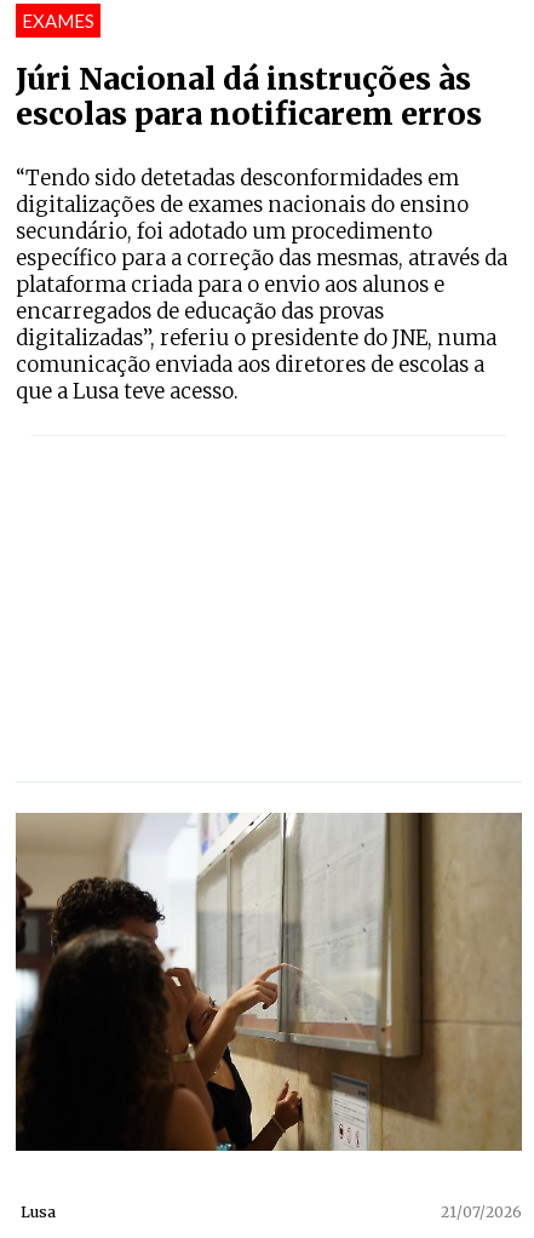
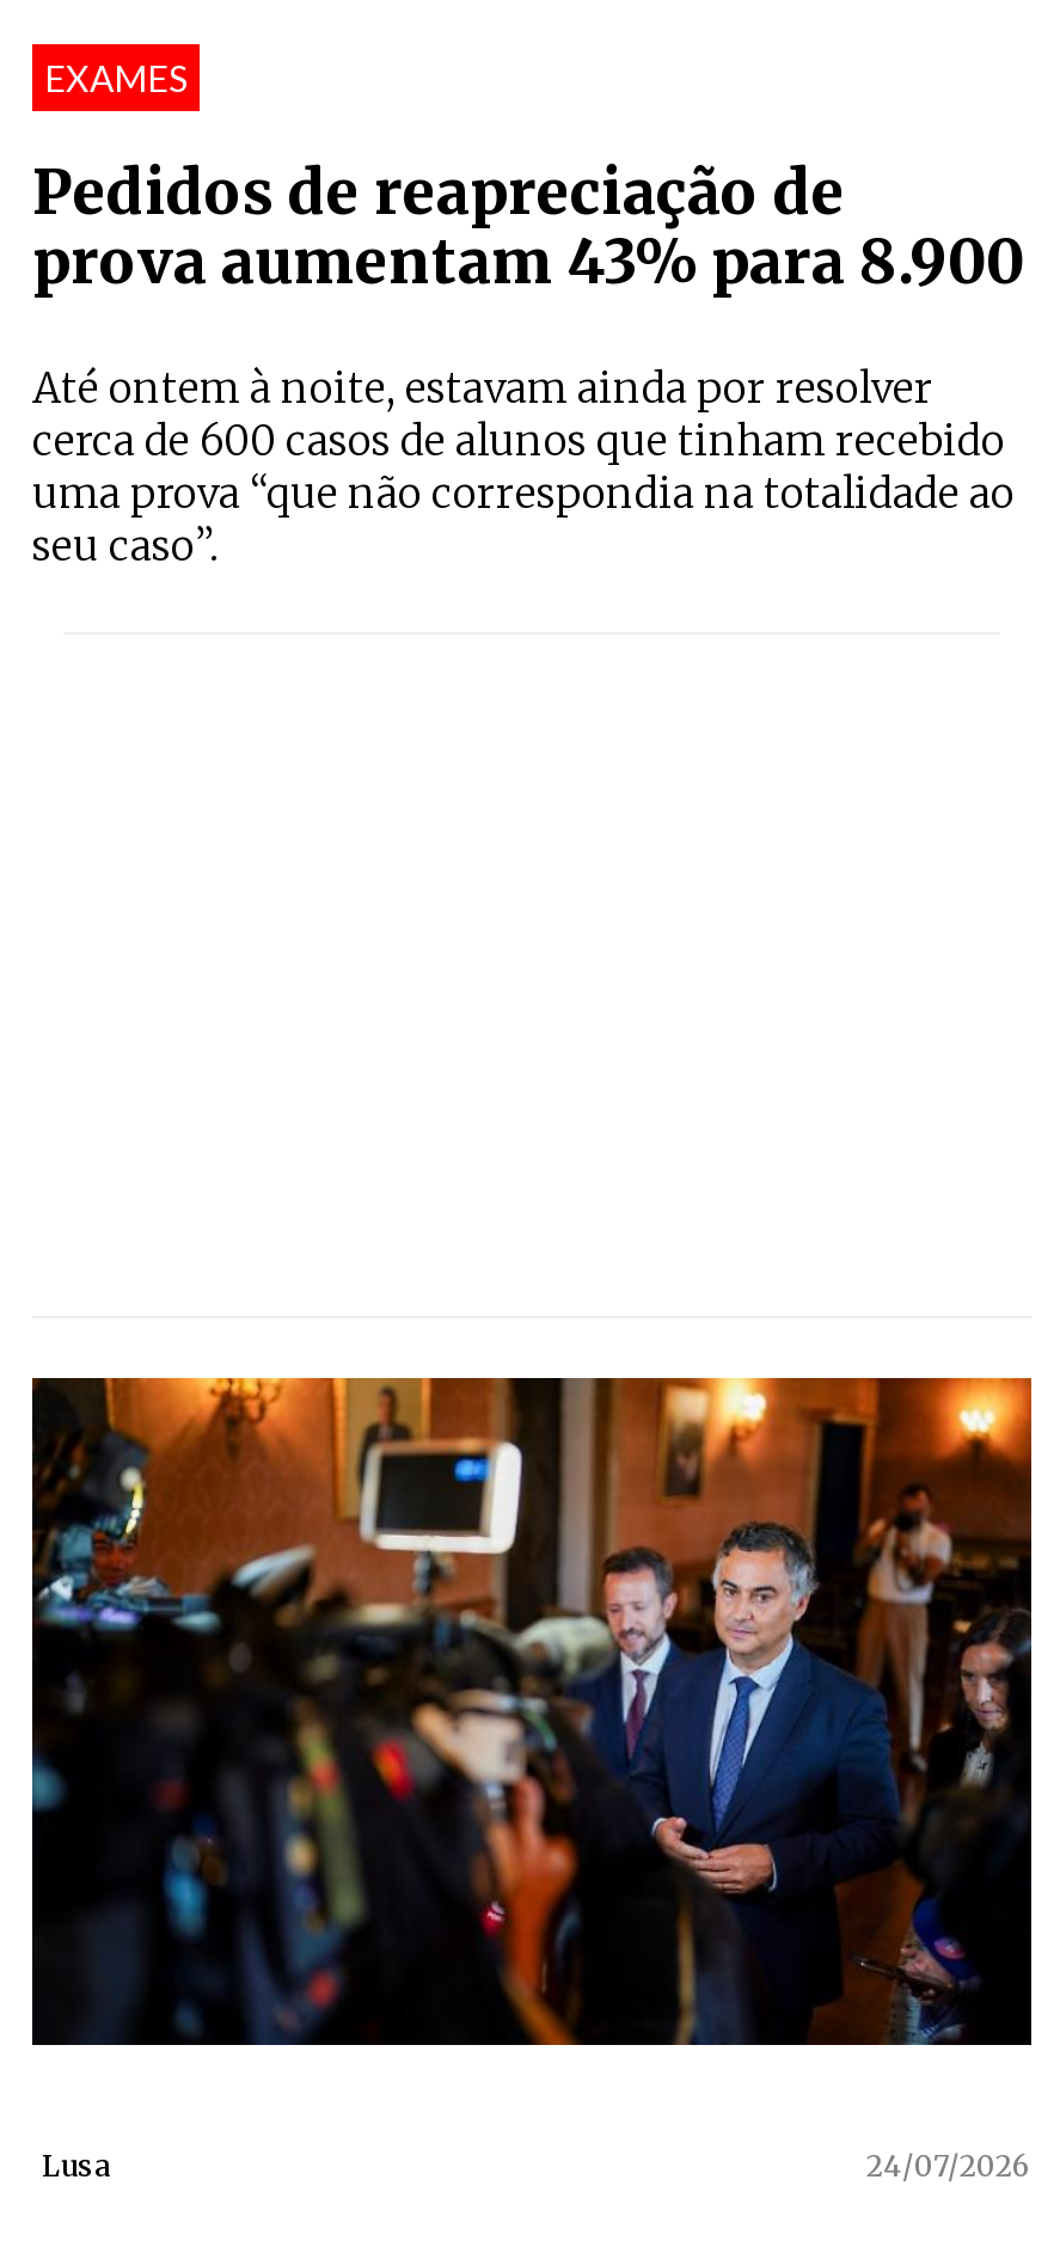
- Júri Nacional dá instruções às
- escolas para notificarem erros
+ Pedidos de reapreciação de
+ prova aumentam 43% para 8.900

- “Tendo sido detetadas desconformidades em
- digitalizações de exames nacionais do ensino
- secundário, foi adotado um procedimento
- específico para a correção das mesmas, através da
- plataforma criada para o envio aos alunos e
- encarregados de educação das provas
- digitalizadas”, referiu o presidente do JNE, numa
- comunicação enviada aos diretores de escolas a
- que a Lusa teve acesso.
+ Até ontem à noite, estavam ainda por resolver
+ cerca de 600 casos de alunos que tinham recebido
+ uma prova “que não correspondia na totalidade ao
+ seu caso”.

- [image]
+ [image]

- 21/07/2026
+ 24/07/2026
